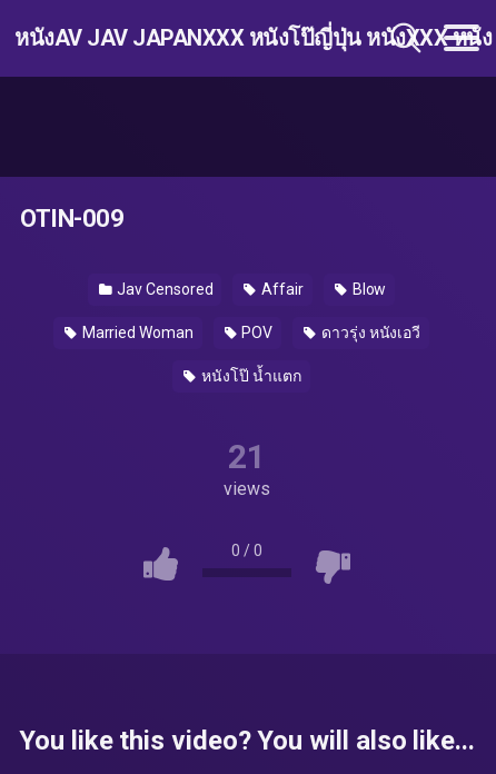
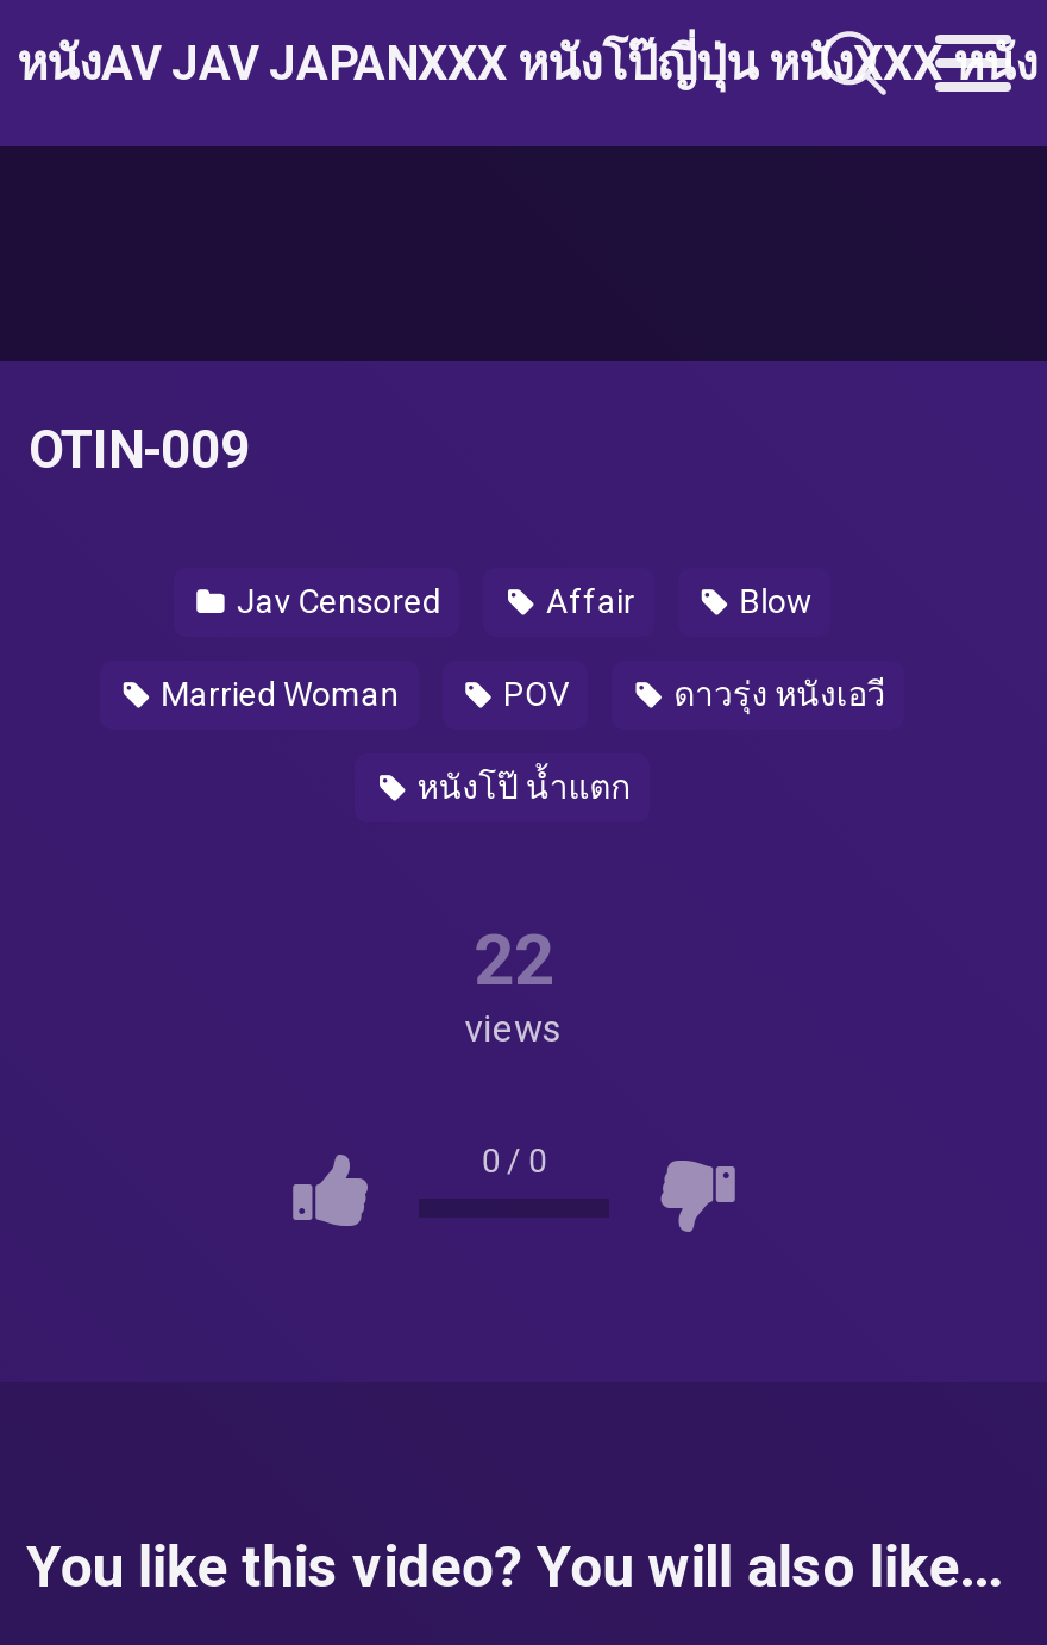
- 21
+ 22
